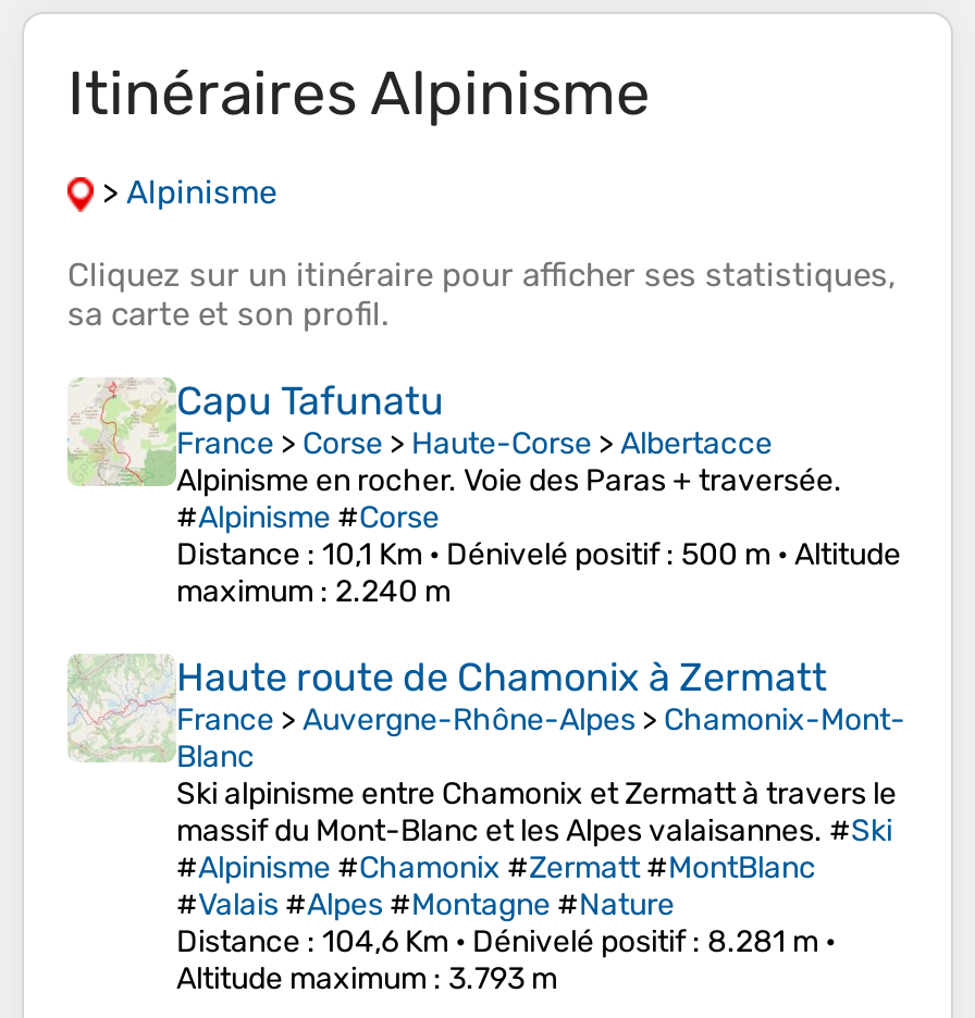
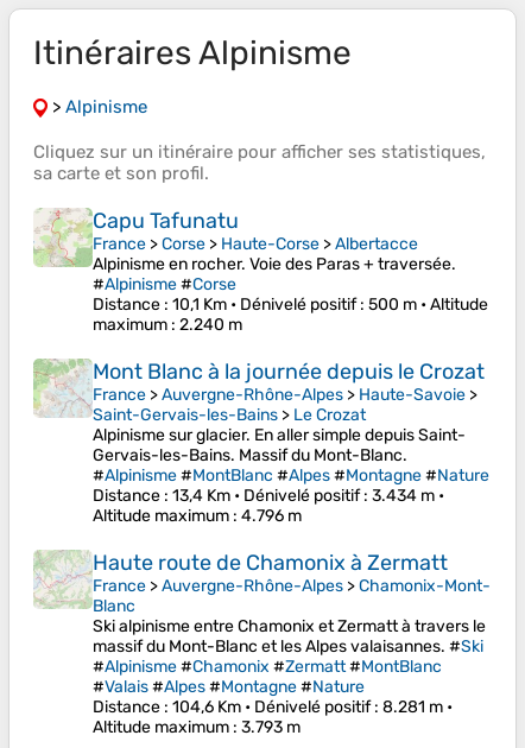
+ [image]
+ Mont Blanc à la journée depuis le Crozat
+ France > Auvergne-Rhône-Alpes > Haute-Savoie >
+ Saint-Gervais-les-Bains > Le Crozat
+ Alpinisme sur glacier. En aller simple depuis Saint-
+ Gervais-les-Bains. Massif du Mont-Blanc.
+ #Alpinisme #MontBlanc #Alpes #Montagne #Nature
+ Distance: 13,4 Km • Dénivelé positif: 3.434 m •
+ Altitude maximum: 4.796 m
